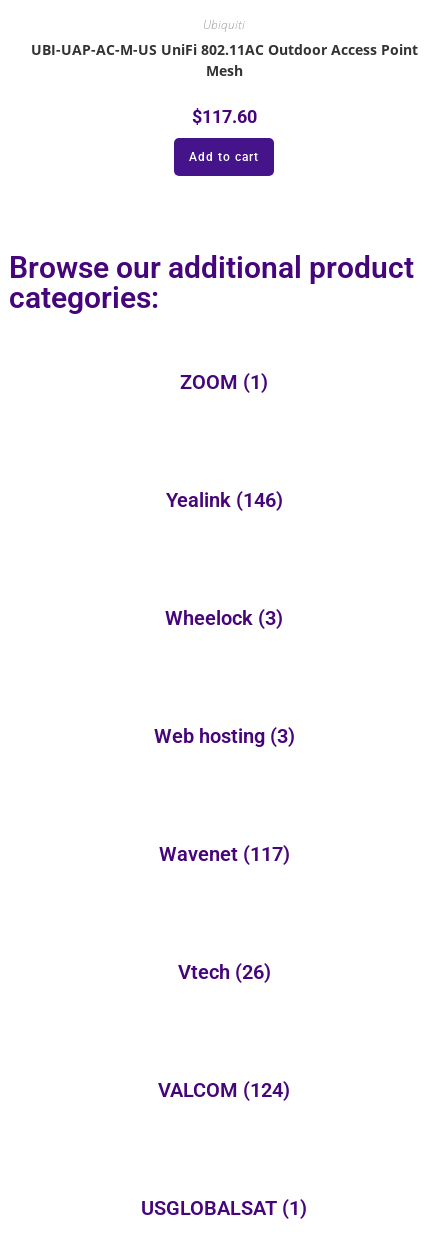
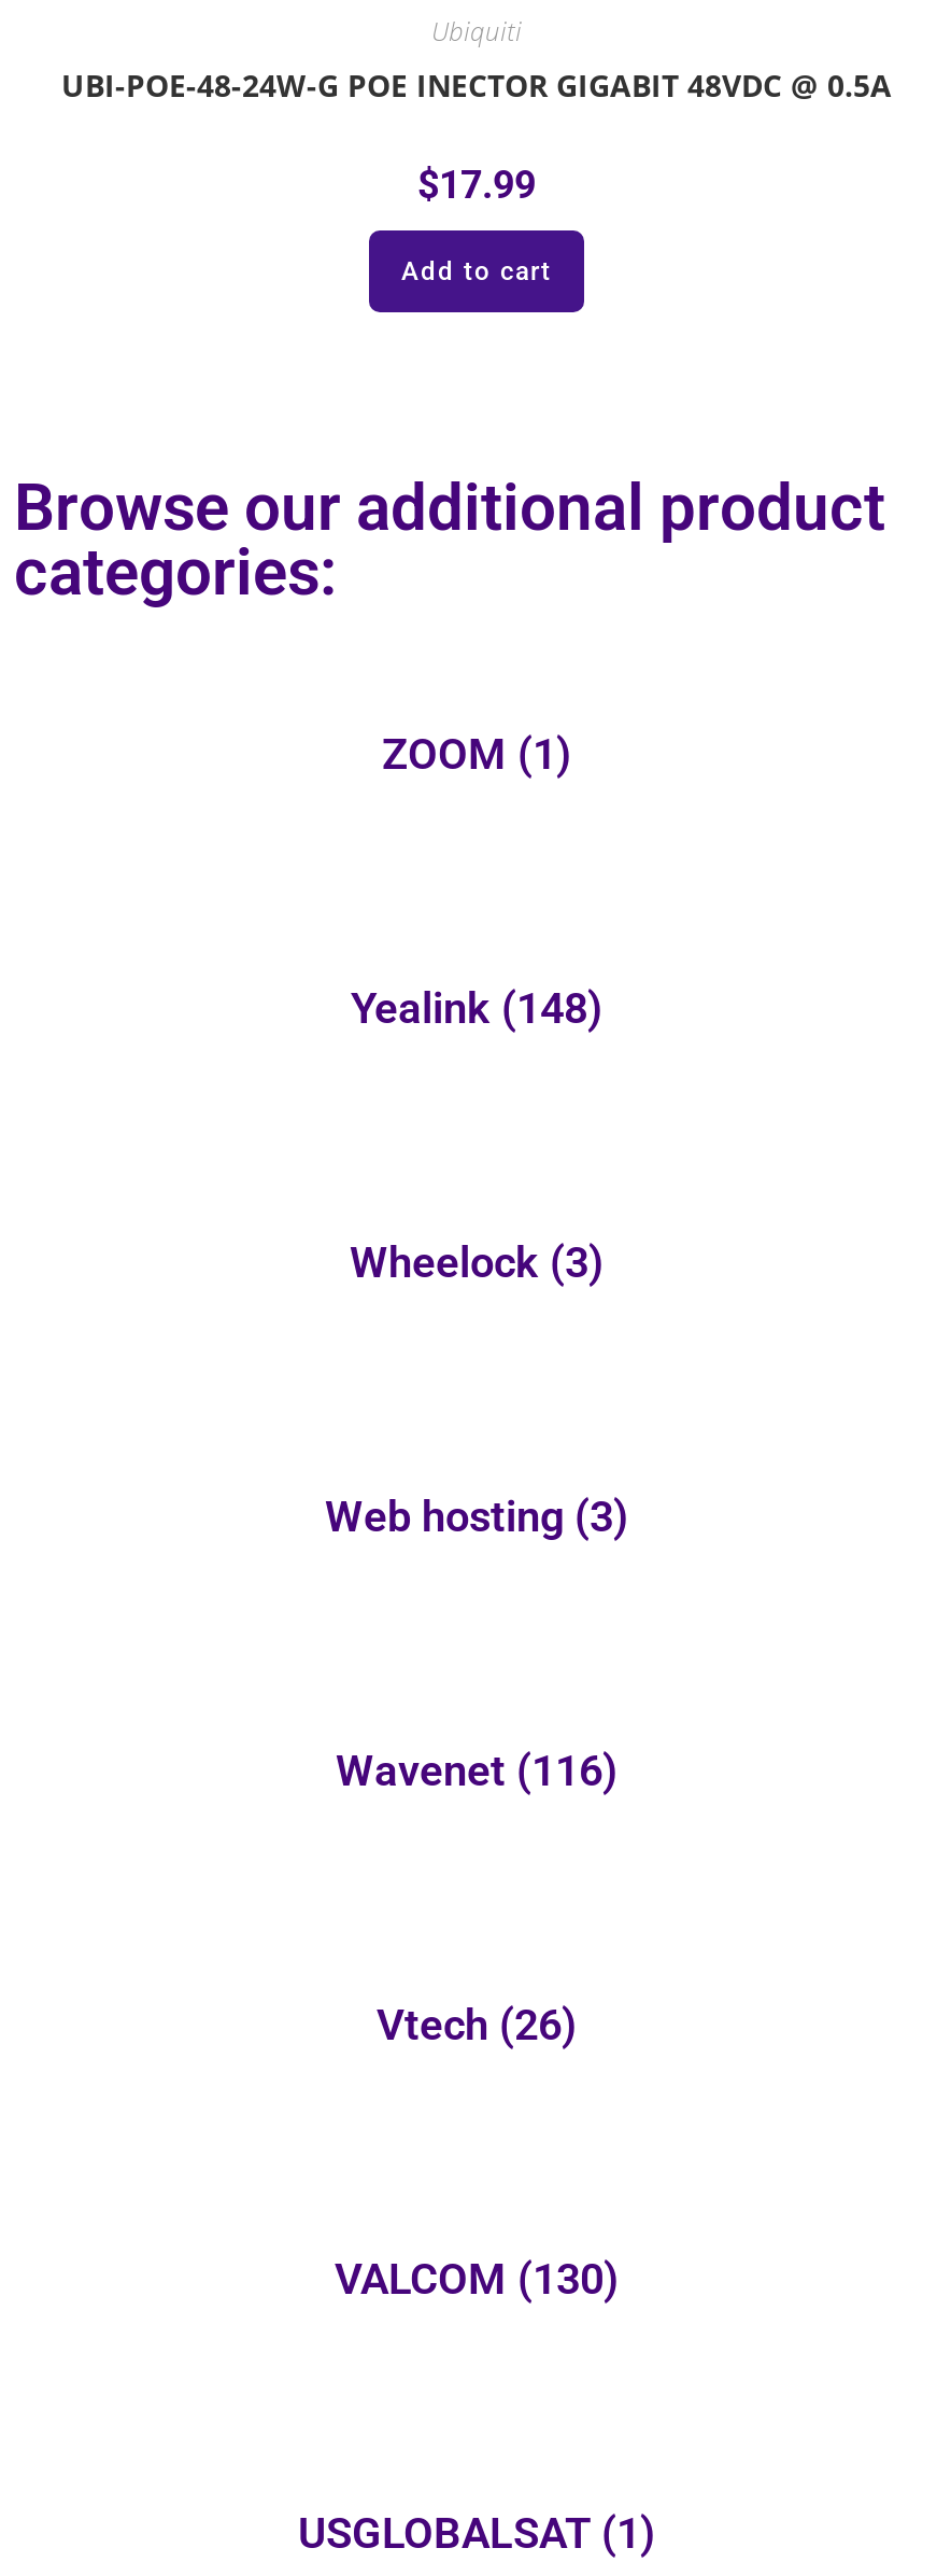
- UBI-UAP-AC-M-US UniFi 802.11AC Outdoor Access Point
- Mesh
+ UBI-POE-48-24W-G POE INECTOR GIGABIT 48VDC @ 0.5A

- $117.60
+ $17.99

- Yealink (146)
+ Yealink (148)

- Wavenet (117)
+ Wavenet (116)

- VALCOM (124)
+ VALCOM (130)
